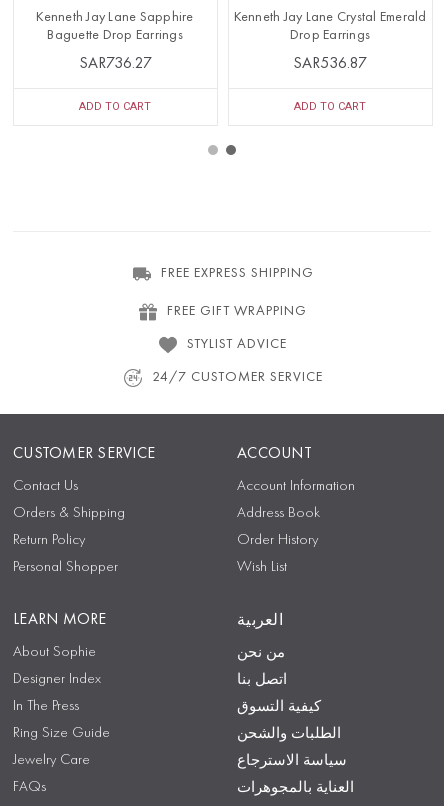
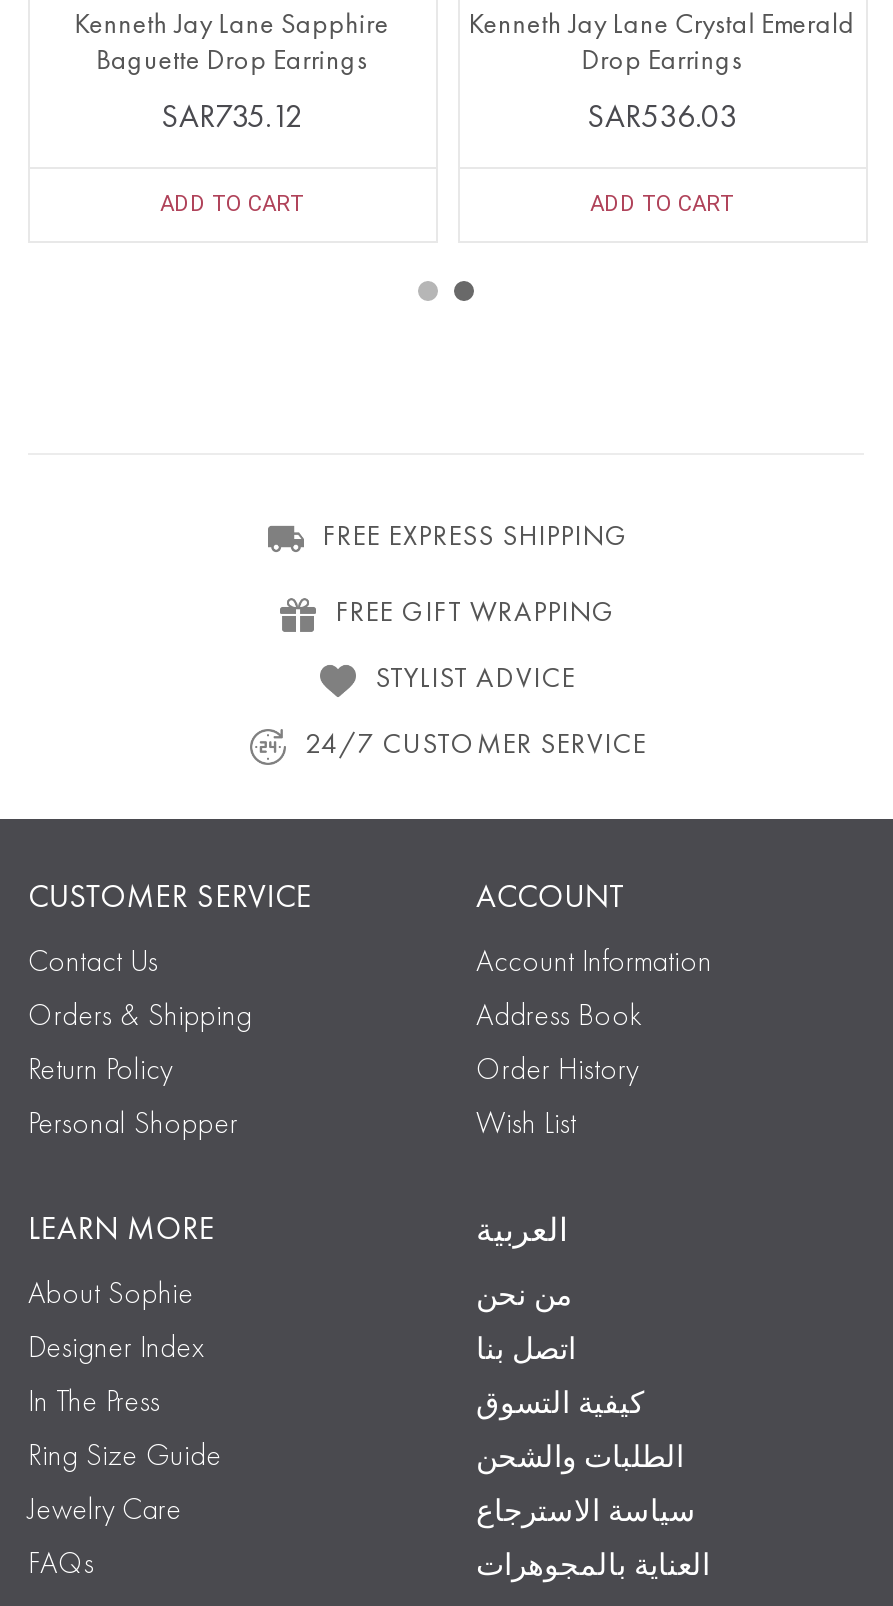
- SAR736.27
+ SAR735.12

- SAR536.87
+ SAR536.03
